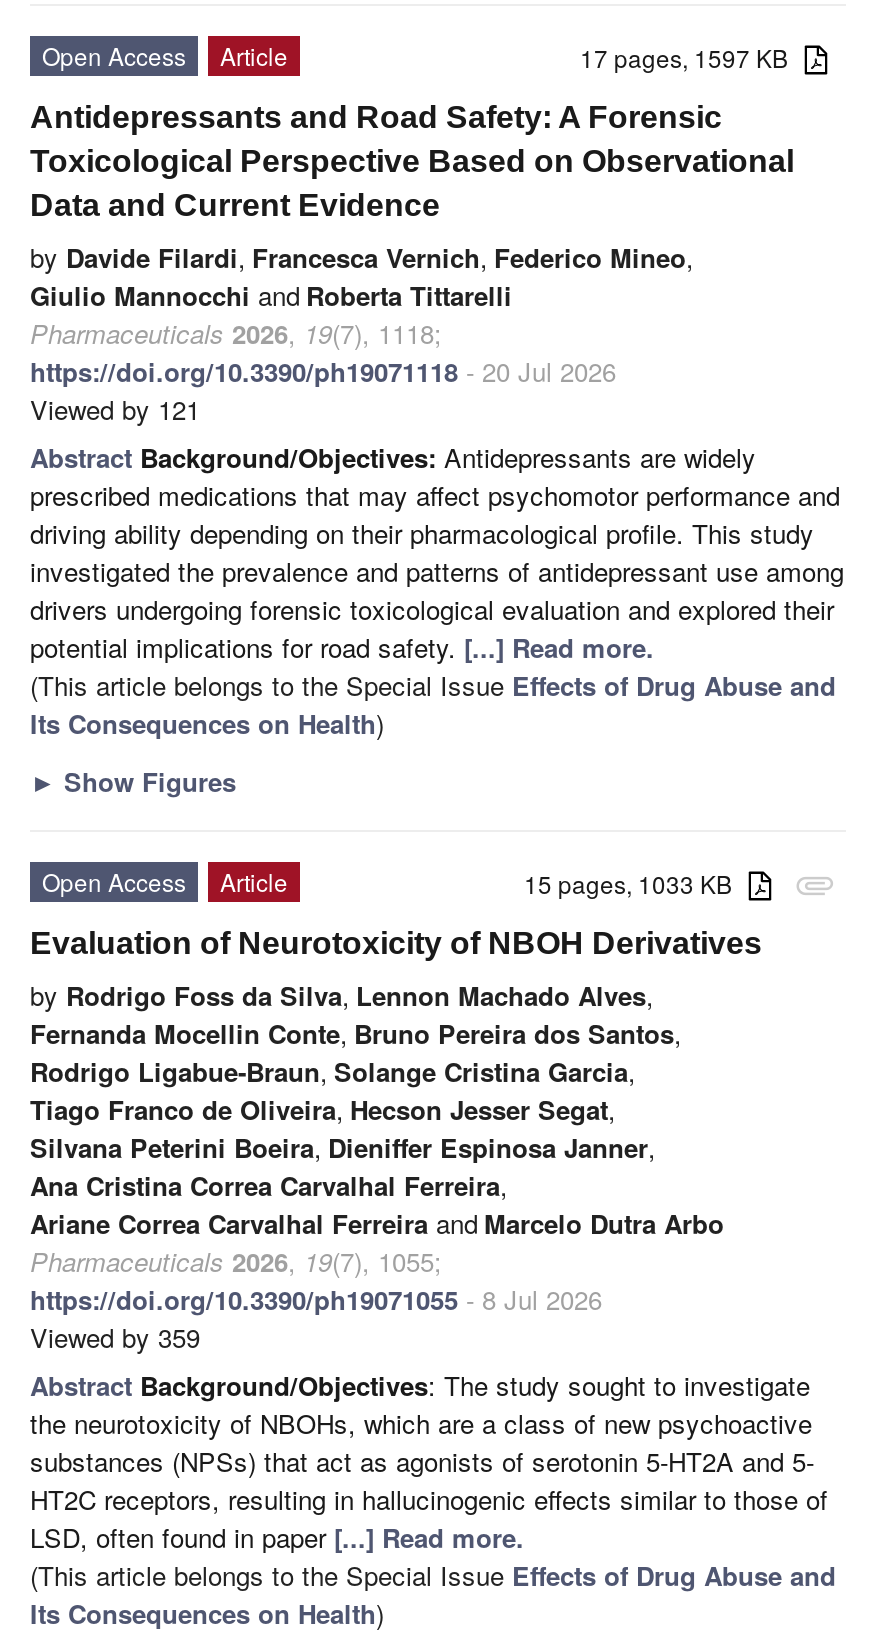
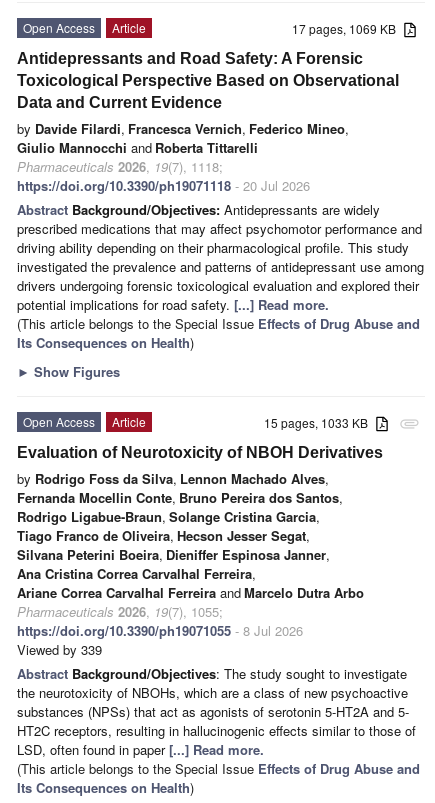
- 17 pages, 1597 KB
+ 17 pages, 1069 KB

- Viewed by 121

- Viewed by 359
+ Viewed by 339
